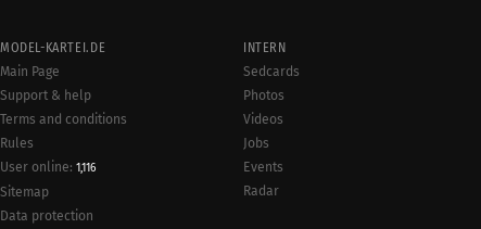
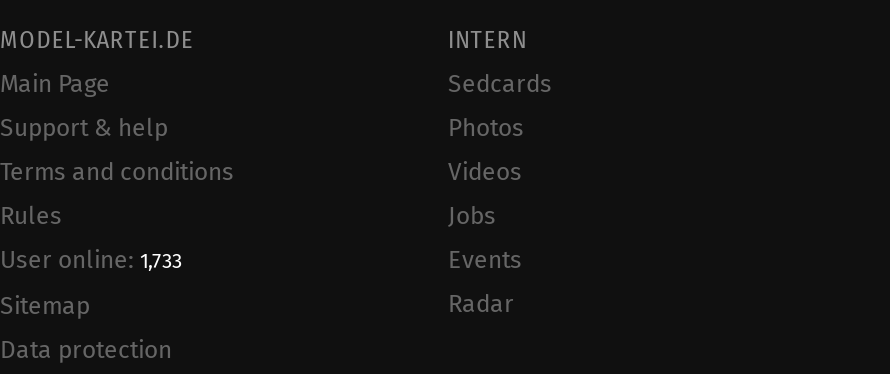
- User online: 1,116
+ User online: 1,733
